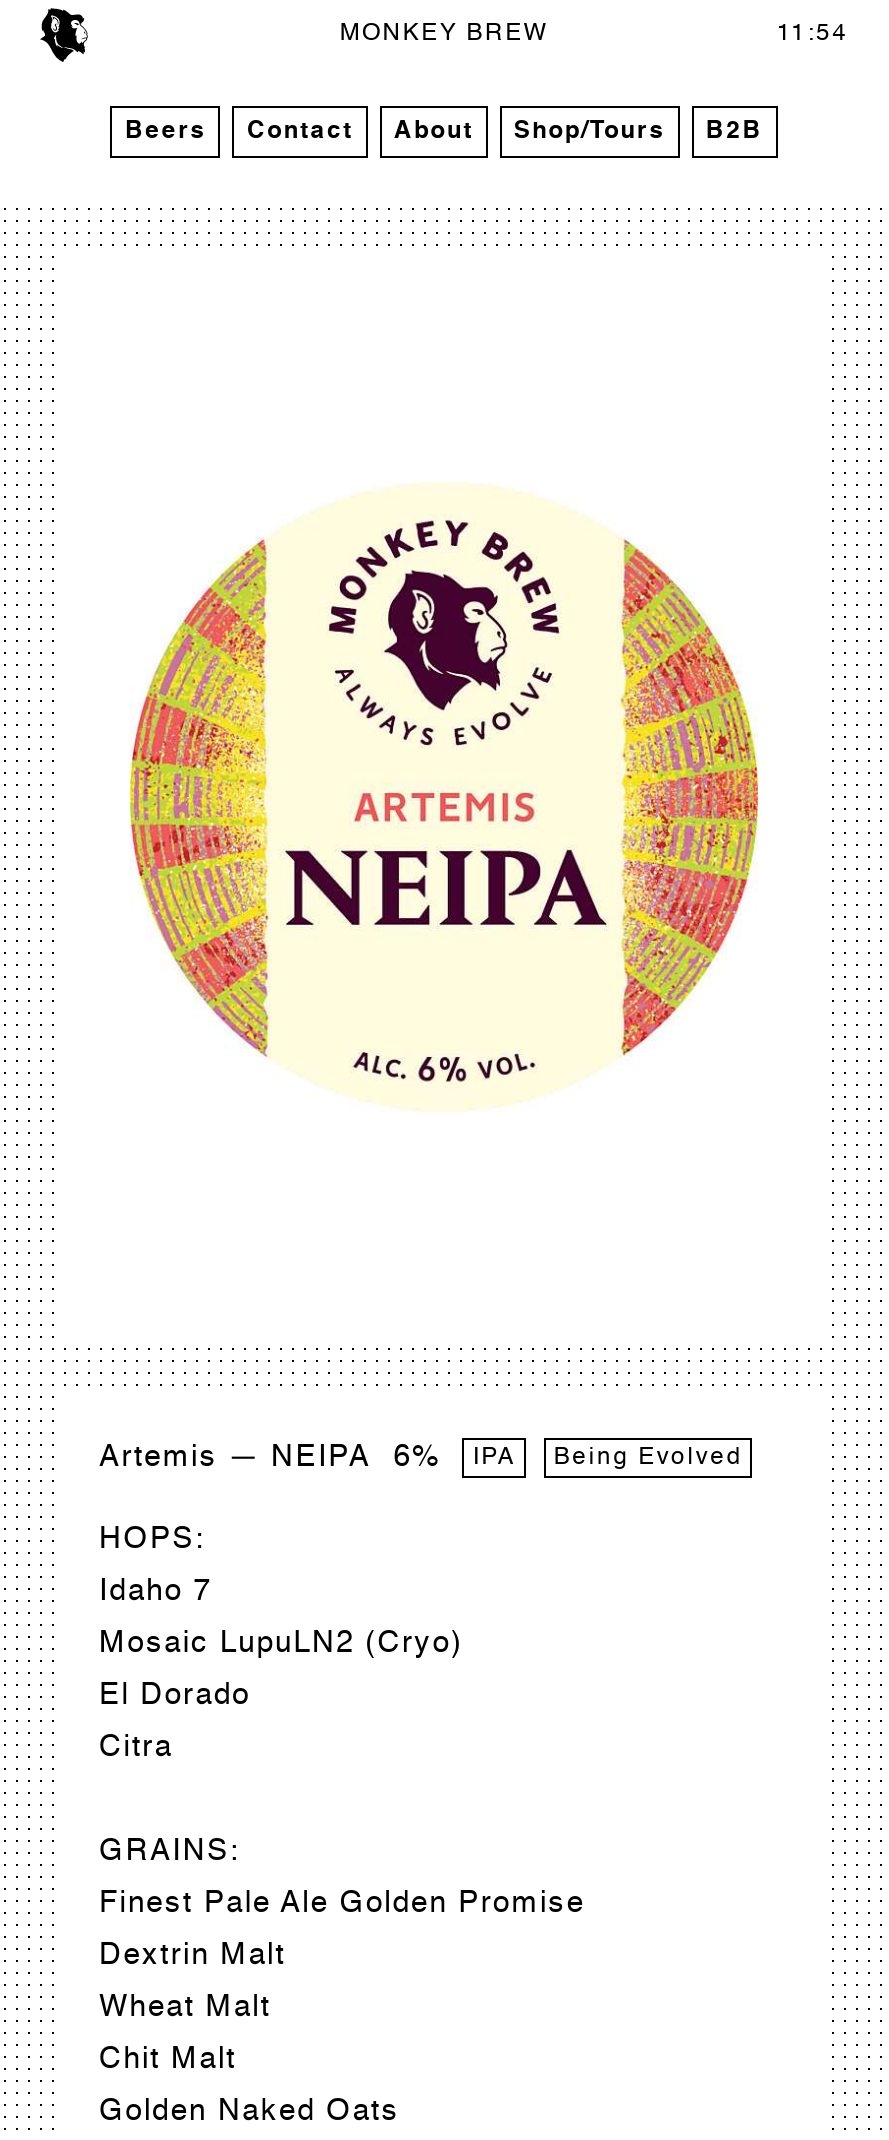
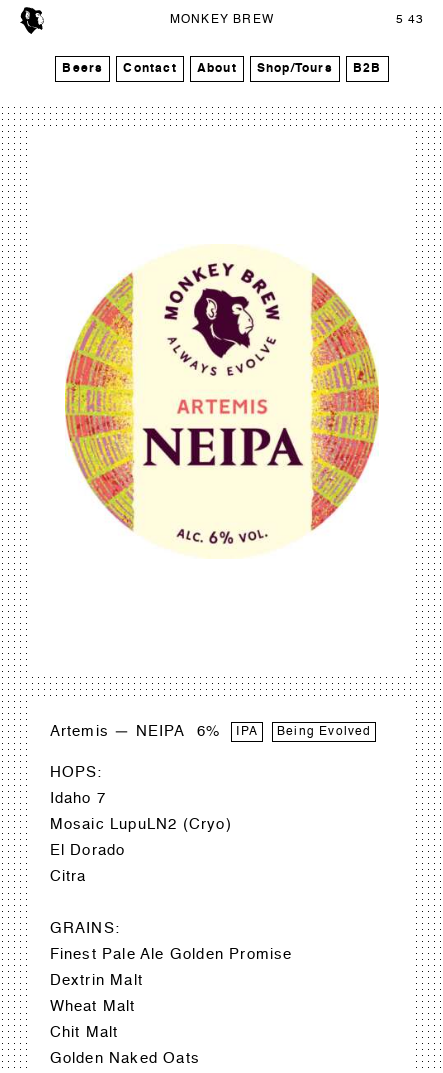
- 11 54
+ 5: 43
